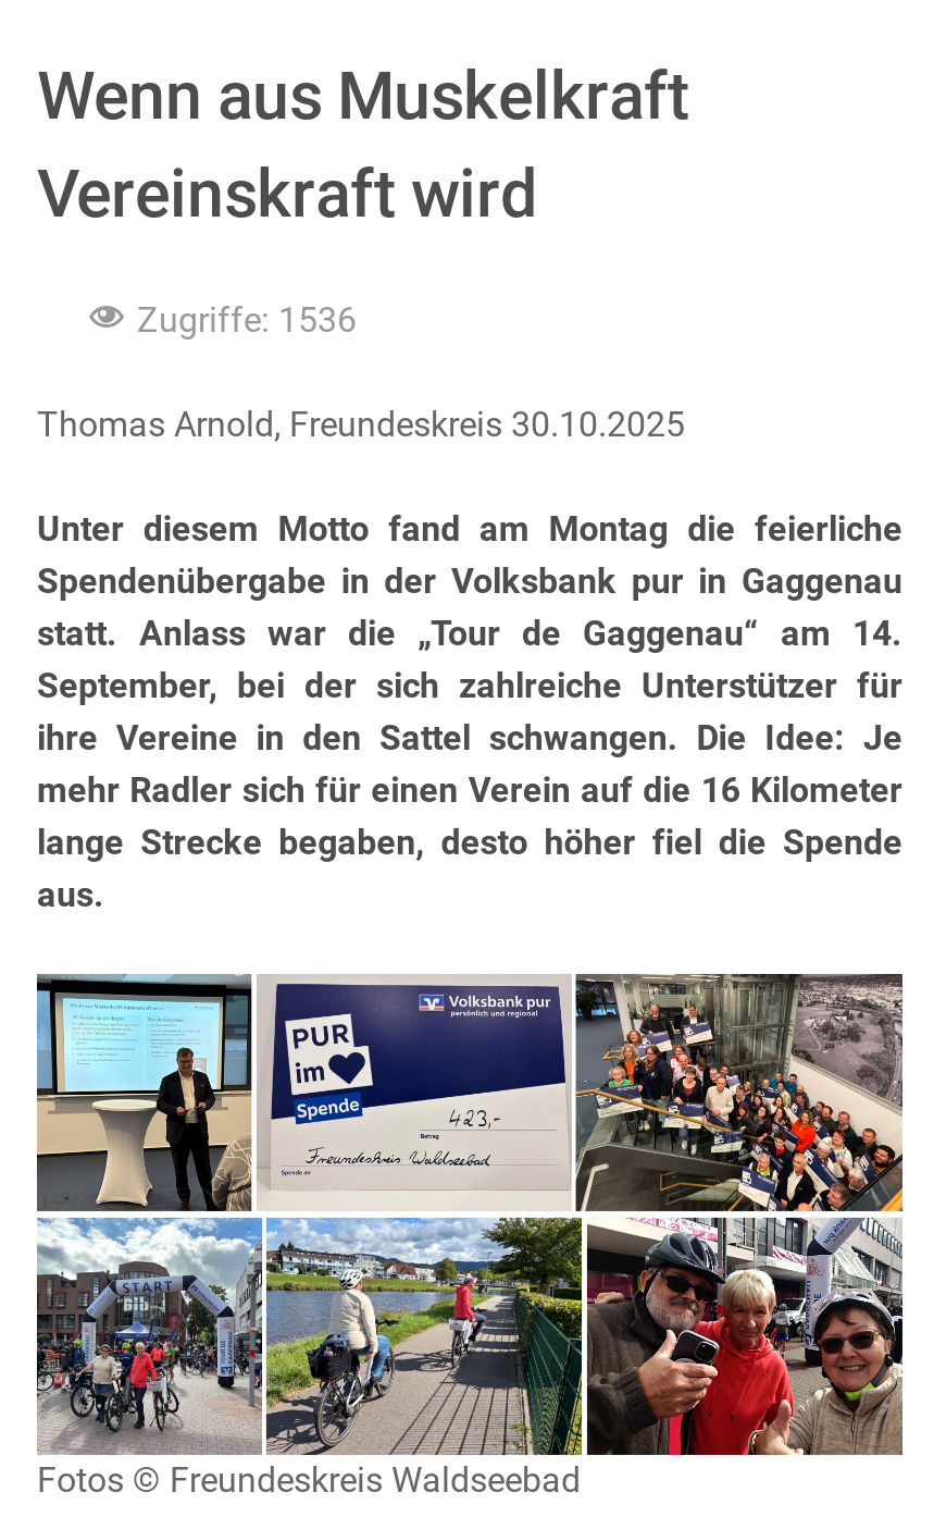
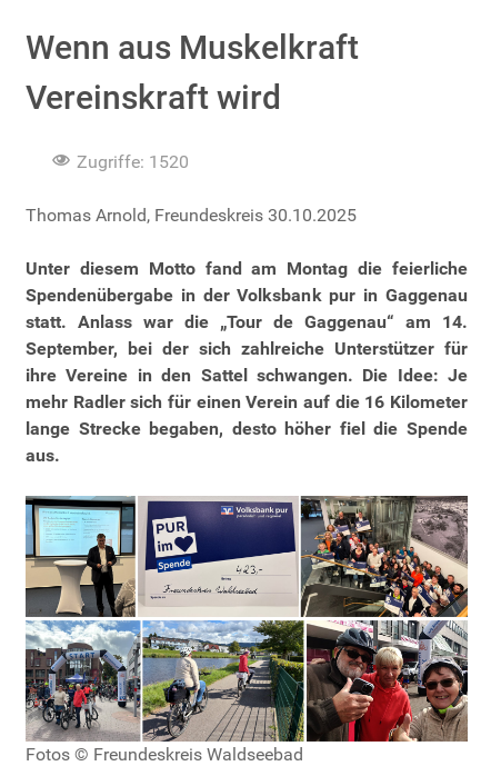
- Zugriffe: 1536
+ Zugriffe: 1520
